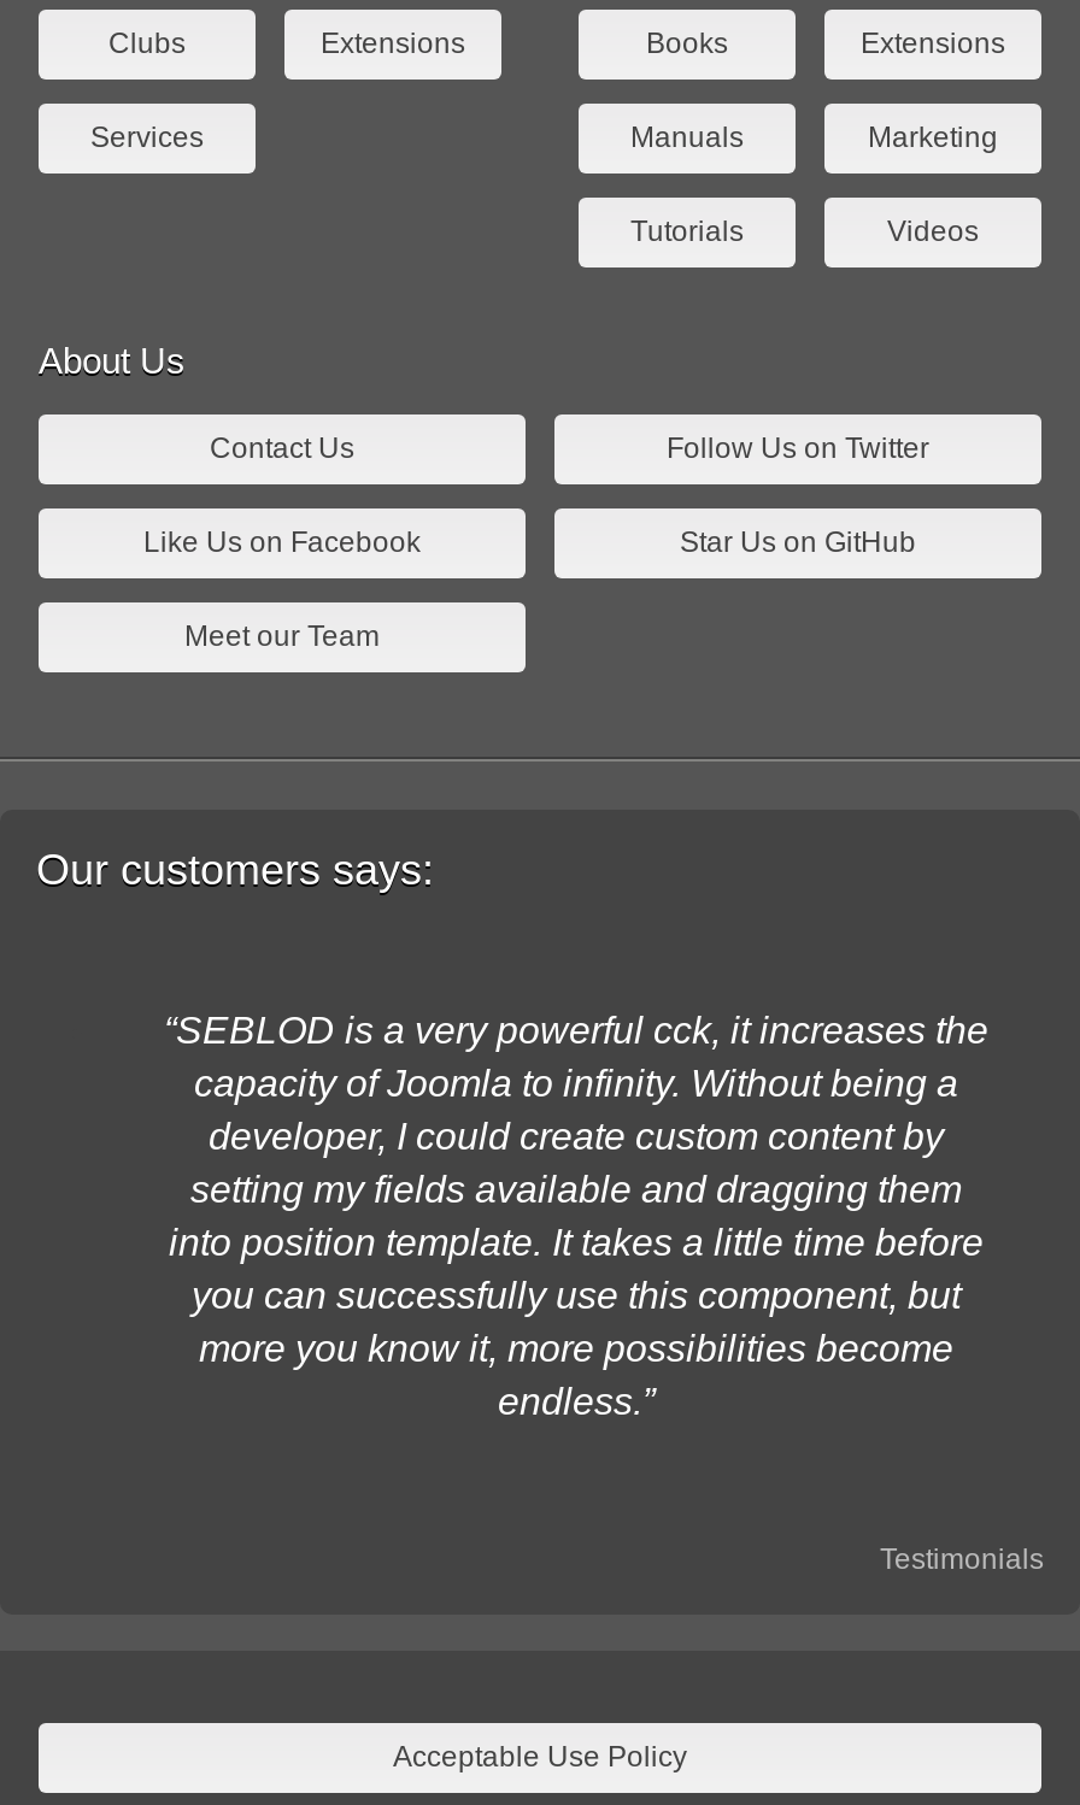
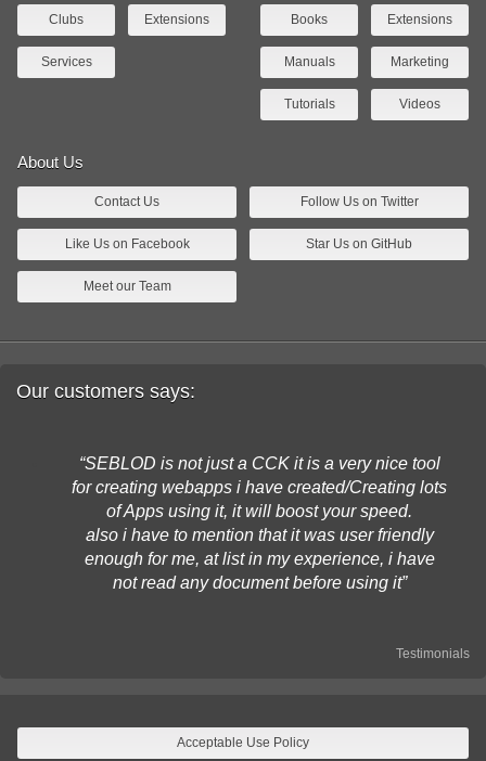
- SEBLOD is a very powerful cck, it increases the
- capacity of Joomla to infinity. Without being a
- developer, I could create custom content by
- setting my fields available and dragging them
- into position template. It takes a little time before
- you can successfully use this component, but
- more you know it, more possibilities become
- endless.
+ SEBLOD is not just a CCK it is a very nice tool
+ for creating webapps i have created/Creating lots
+ of Apps using it, it will boost your speed.
+ also i have to mention that it was user friendly
+ enough for me, at list in my experience, i have
+ not read any document before using it
